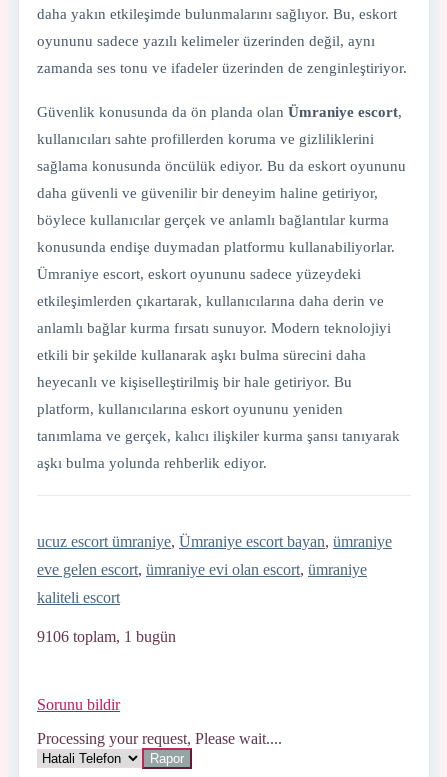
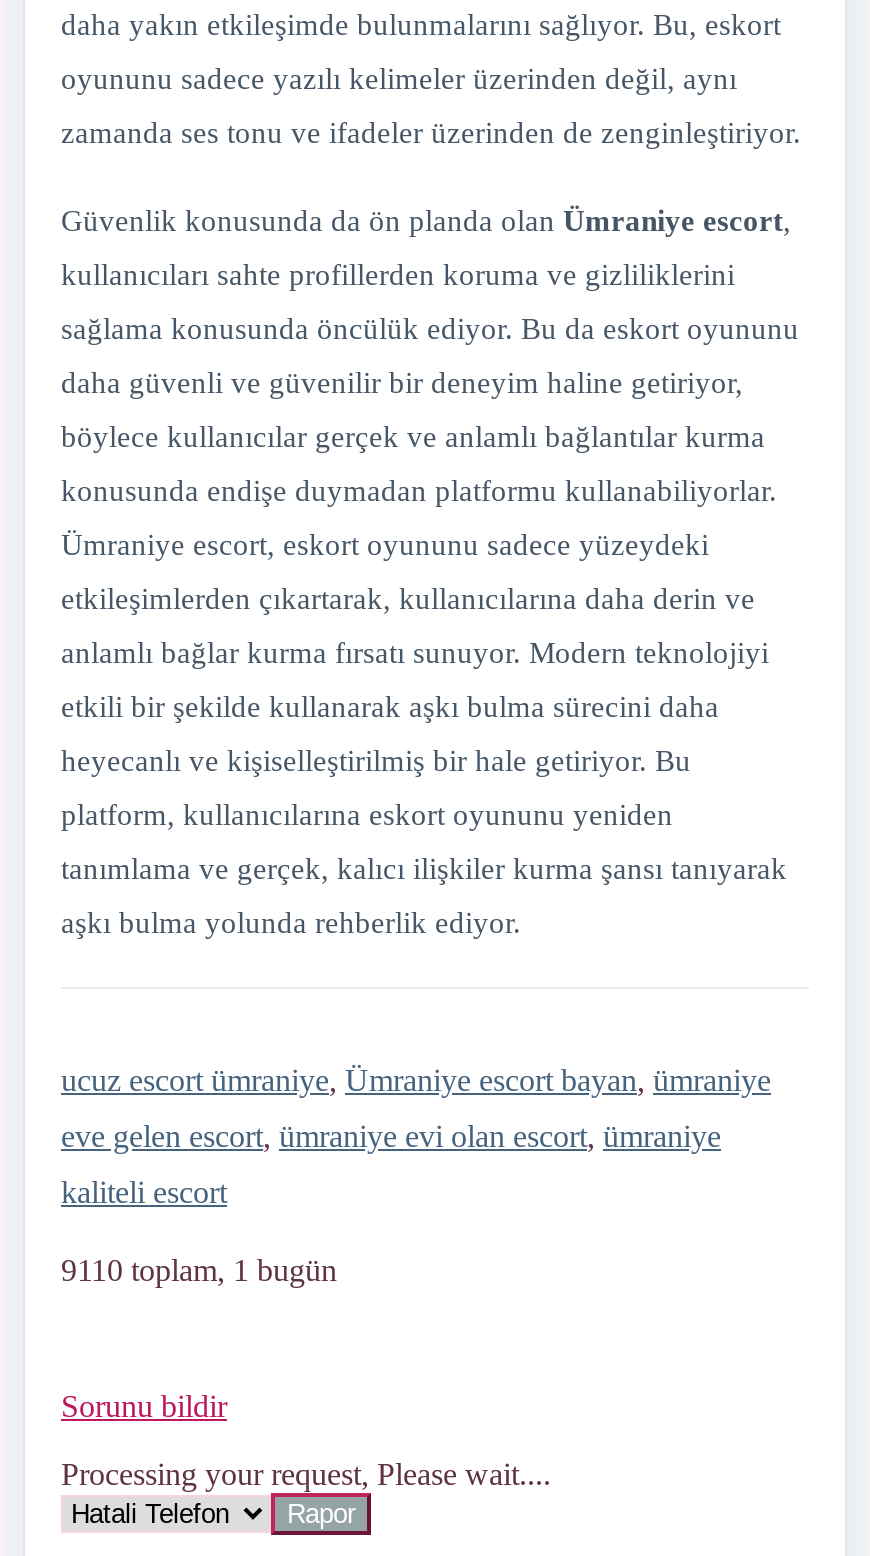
- 9106 toplam, 1 bugün
+ 9110 toplam, 1 bugün
